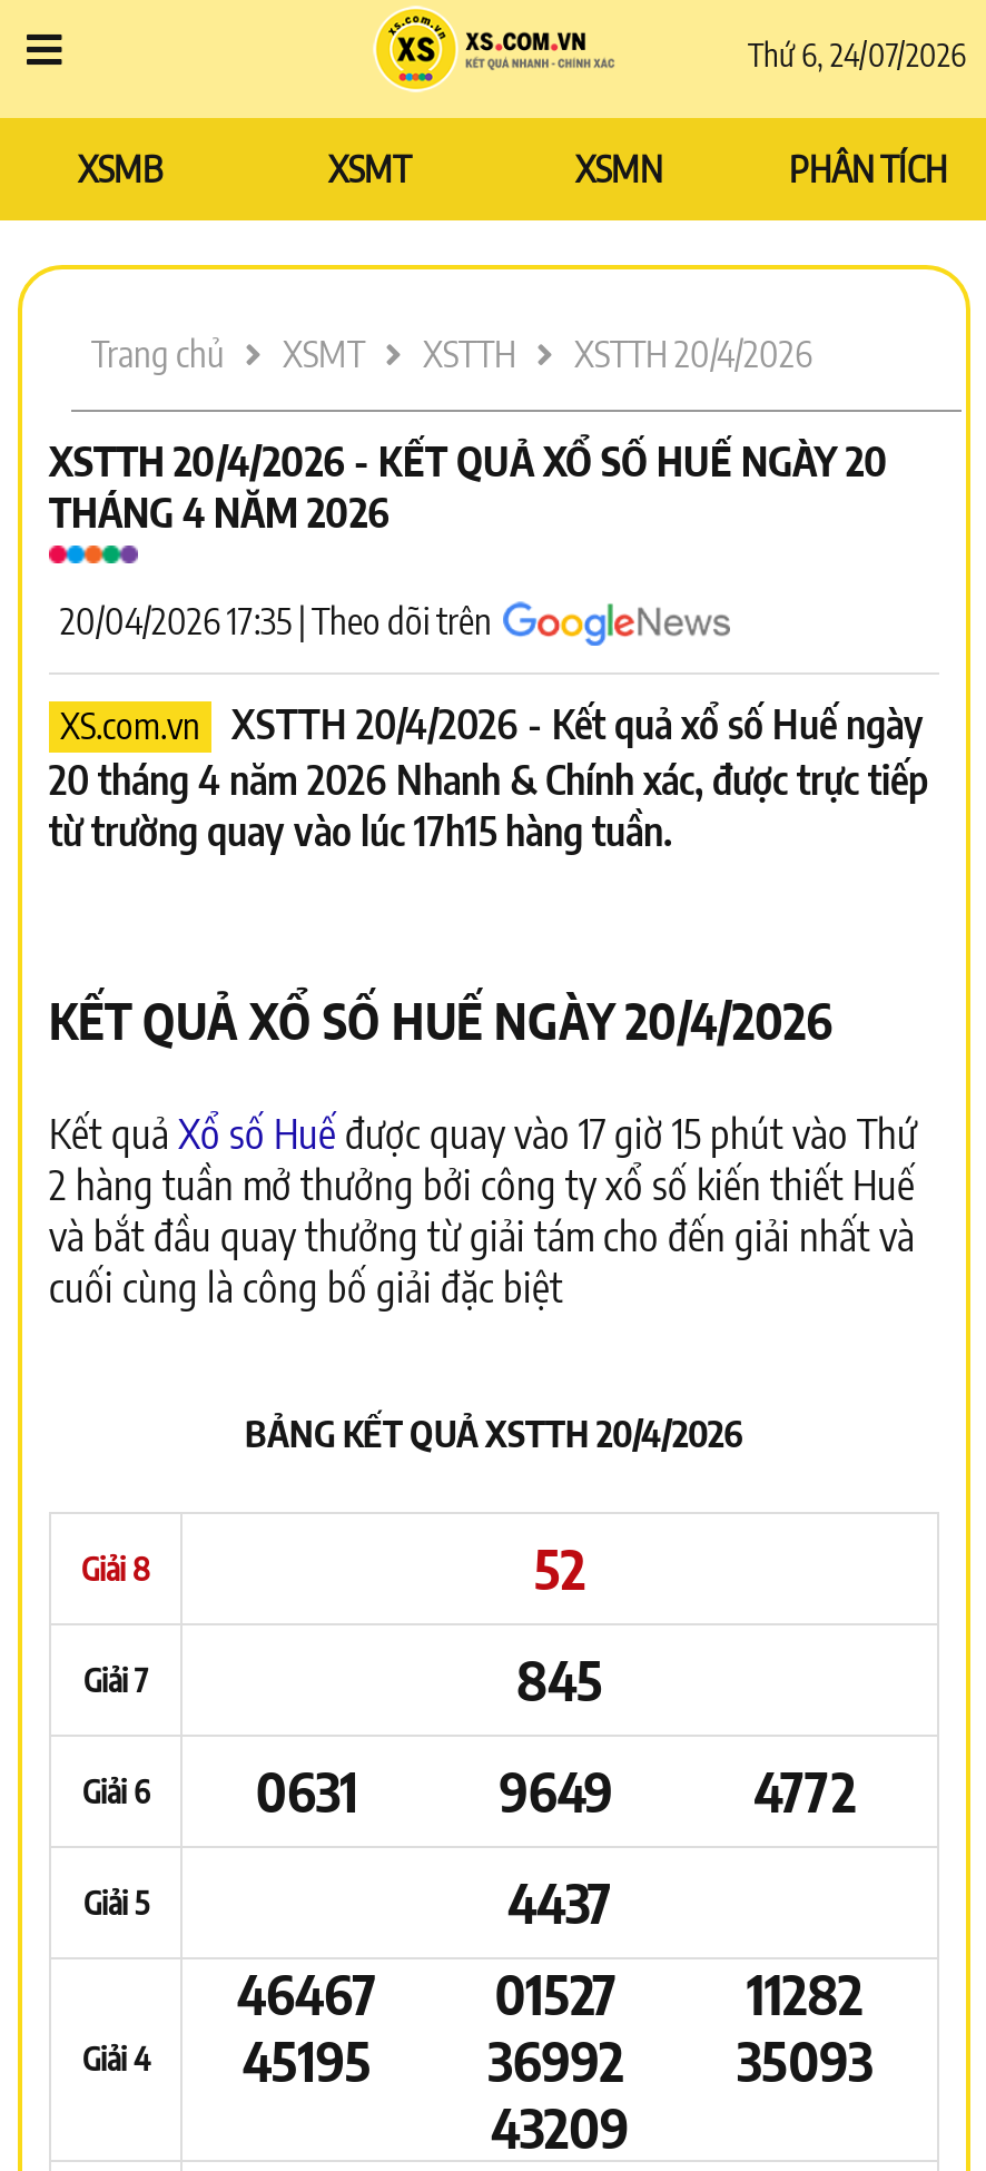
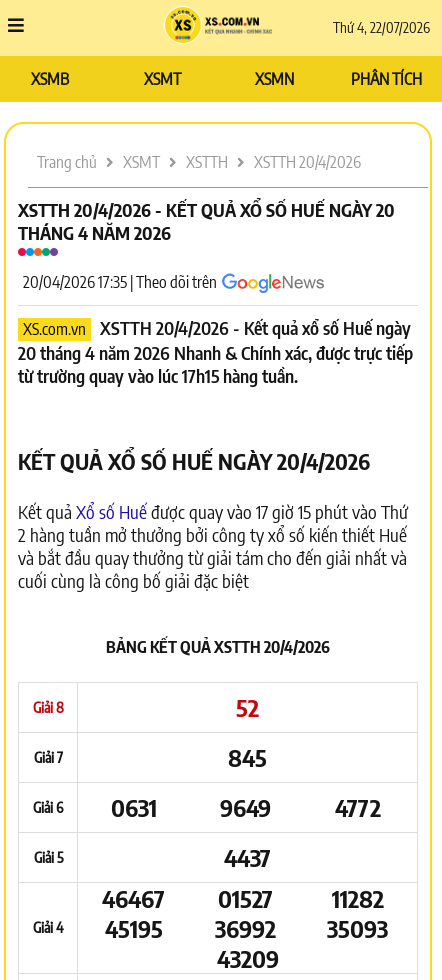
- Thứ 6, 24/07/2026
+ Thứ 4, 22/07/2026
